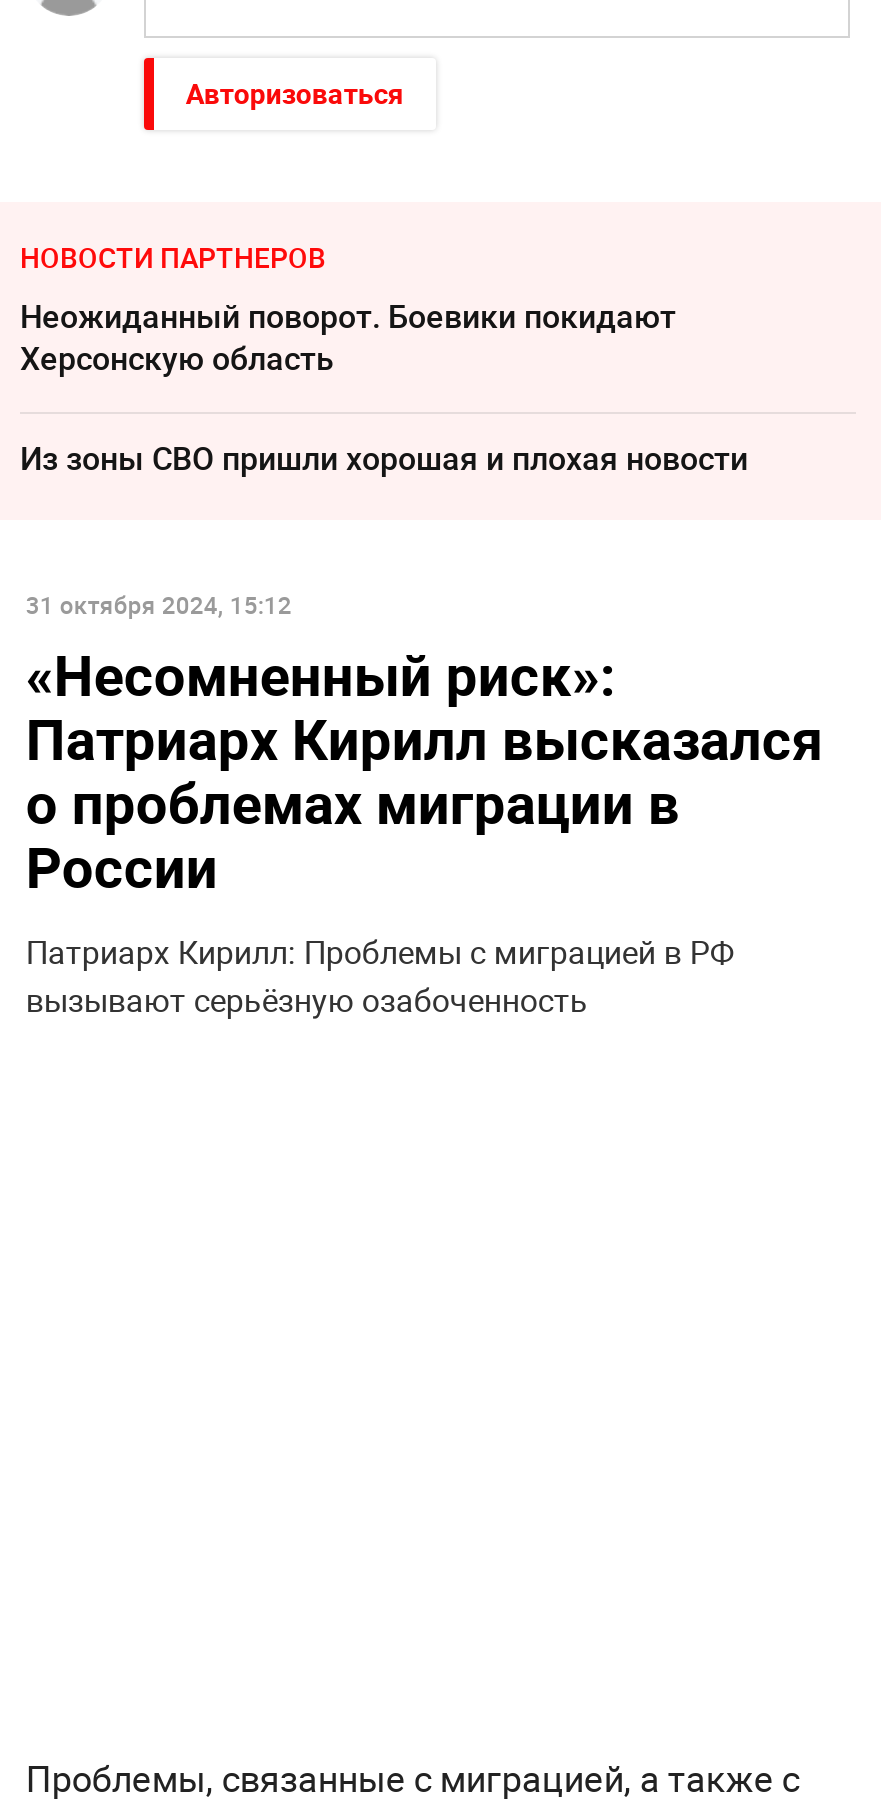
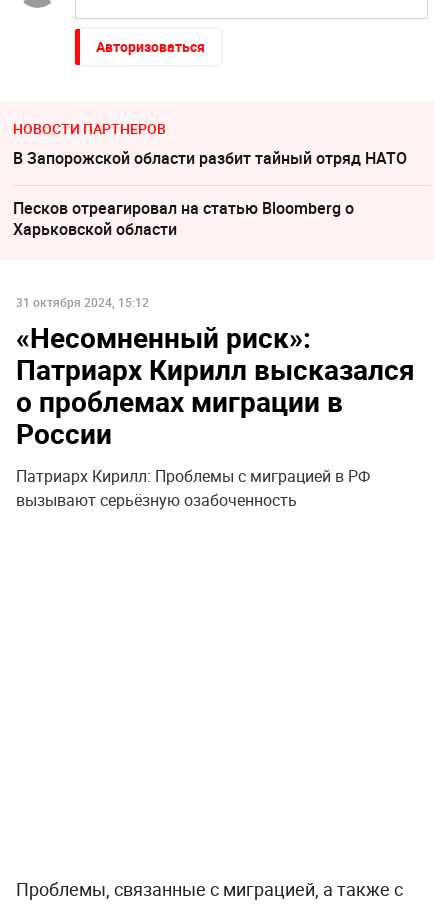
- Неожиданный поворот. Боевики покидают
- Херсонскую область
+ В Запорожской области разбит тайный отряд НАТО

- Из зоны СВО пришли хорошая и плохая новости
+ Песков отреагировал на статью Bloomberg о
+ Харьковской области
